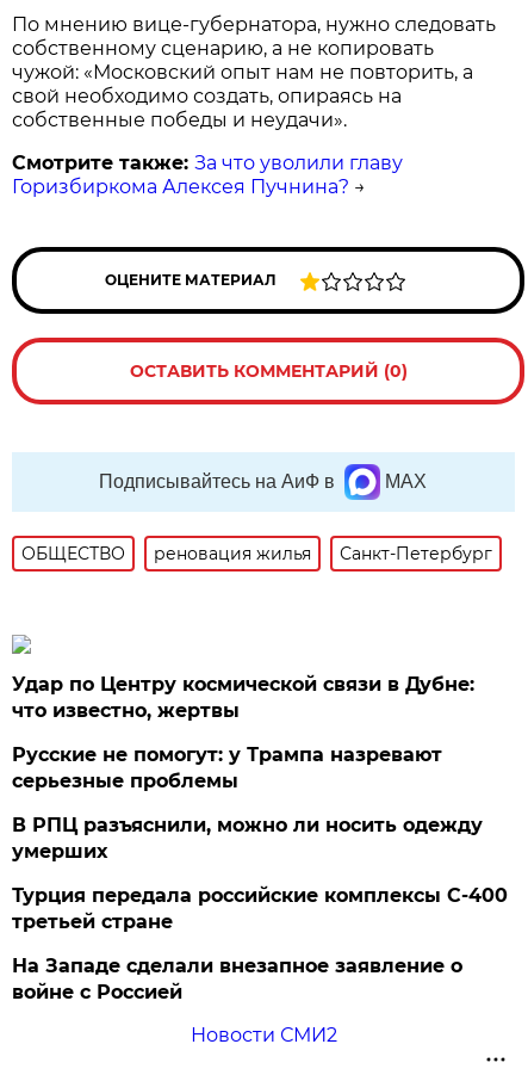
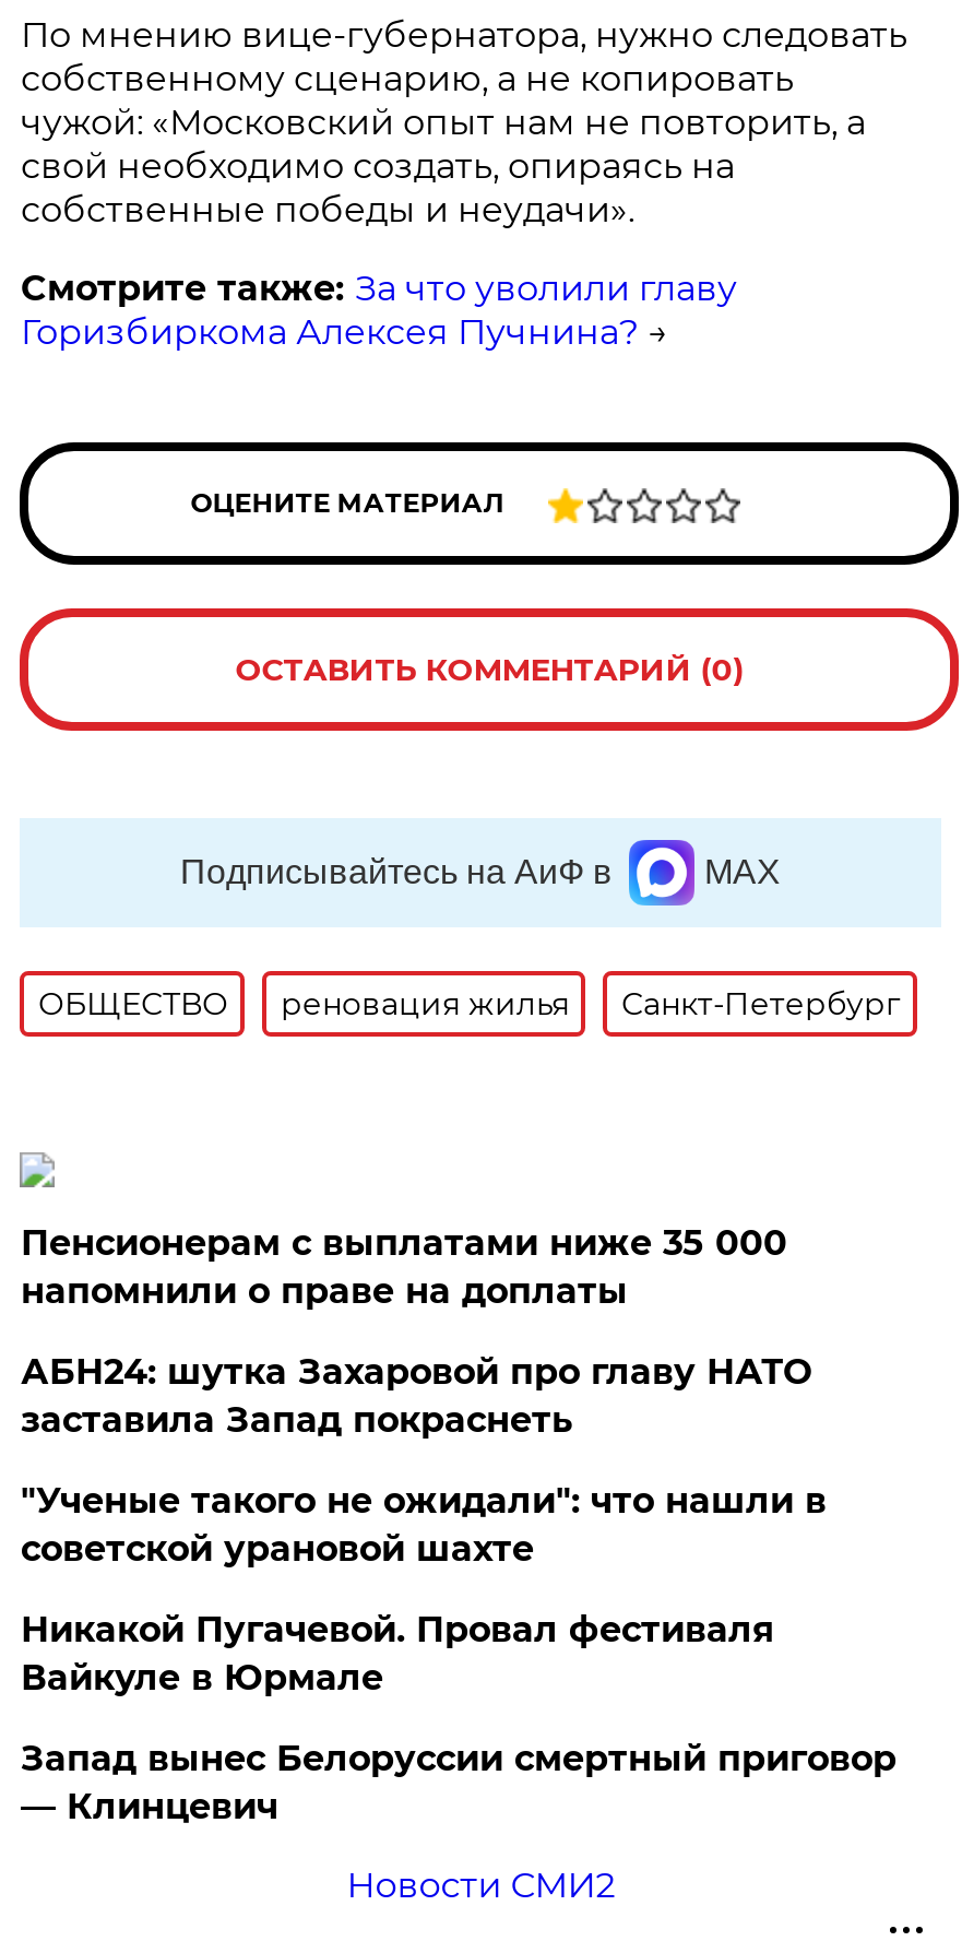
- Удар по Центру космической связи в Дубне:
- что известно, жертвы
+ Пенсионерам с выплатами ниже 35 000
+ напомнили о праве на доплаты

- Русские не помогут: у Трампа назревают
- серьезные проблемы
+ АБН24: шутка Захаровой про главу НАТО
+ заставила Запад покраснеть

- В РПЦ разъяснили, можно ли носить одежду
- умерших
+ "Ученые такого не ожидали": что нашли в
+ советской урановой шахте

- Турция передала российские комплексы С-400
- третьей стране
+ Никакой Пугачевой. Провал фестиваля
+ Вайкуле в Юрмале

- На Западе сделали внезапное заявление о
- войне с Россией
+ Запад вынес Белоруссии смертный приговор
+ — Клинцевич
